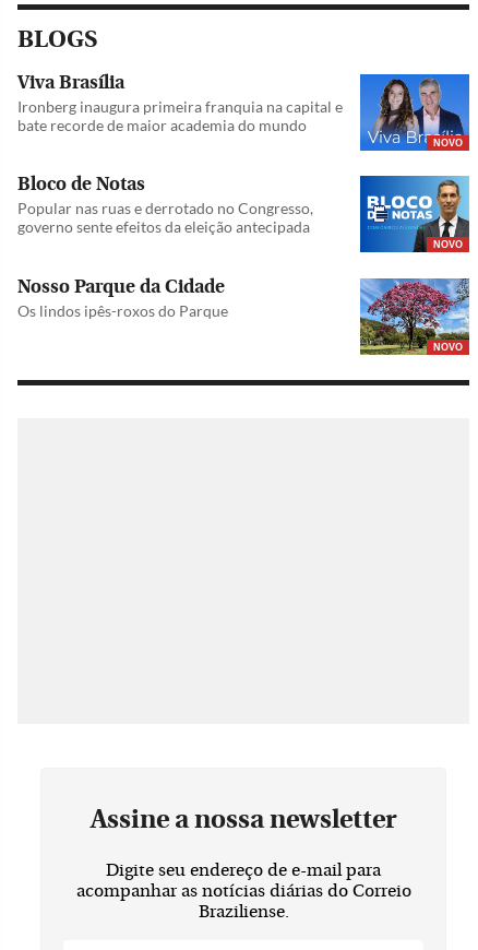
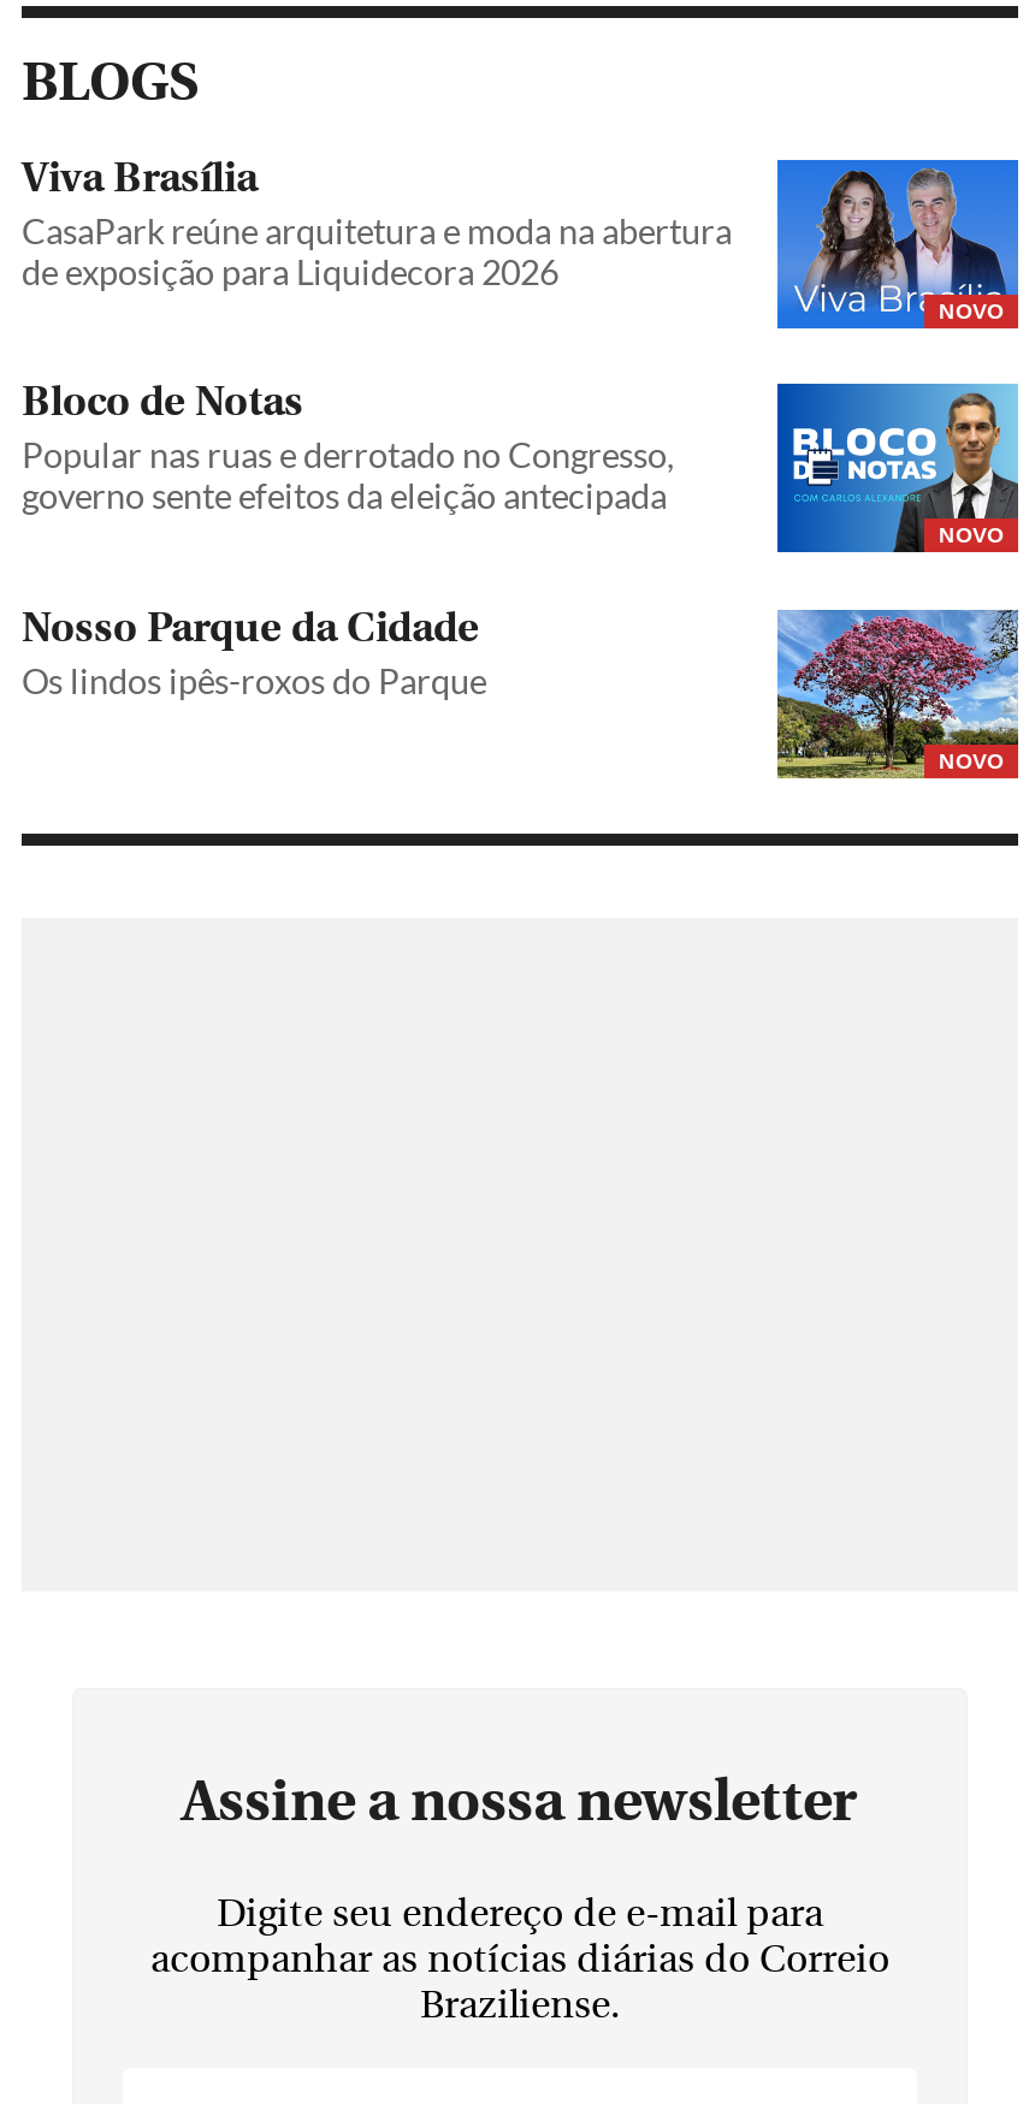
- Ironberg inaugura primeira franquia na capital e
- bate recorde de maior academia do mundo
+ CasaPark reúne arquitetura e moda na abertura
+ de exposição para Liquidecora 2026
